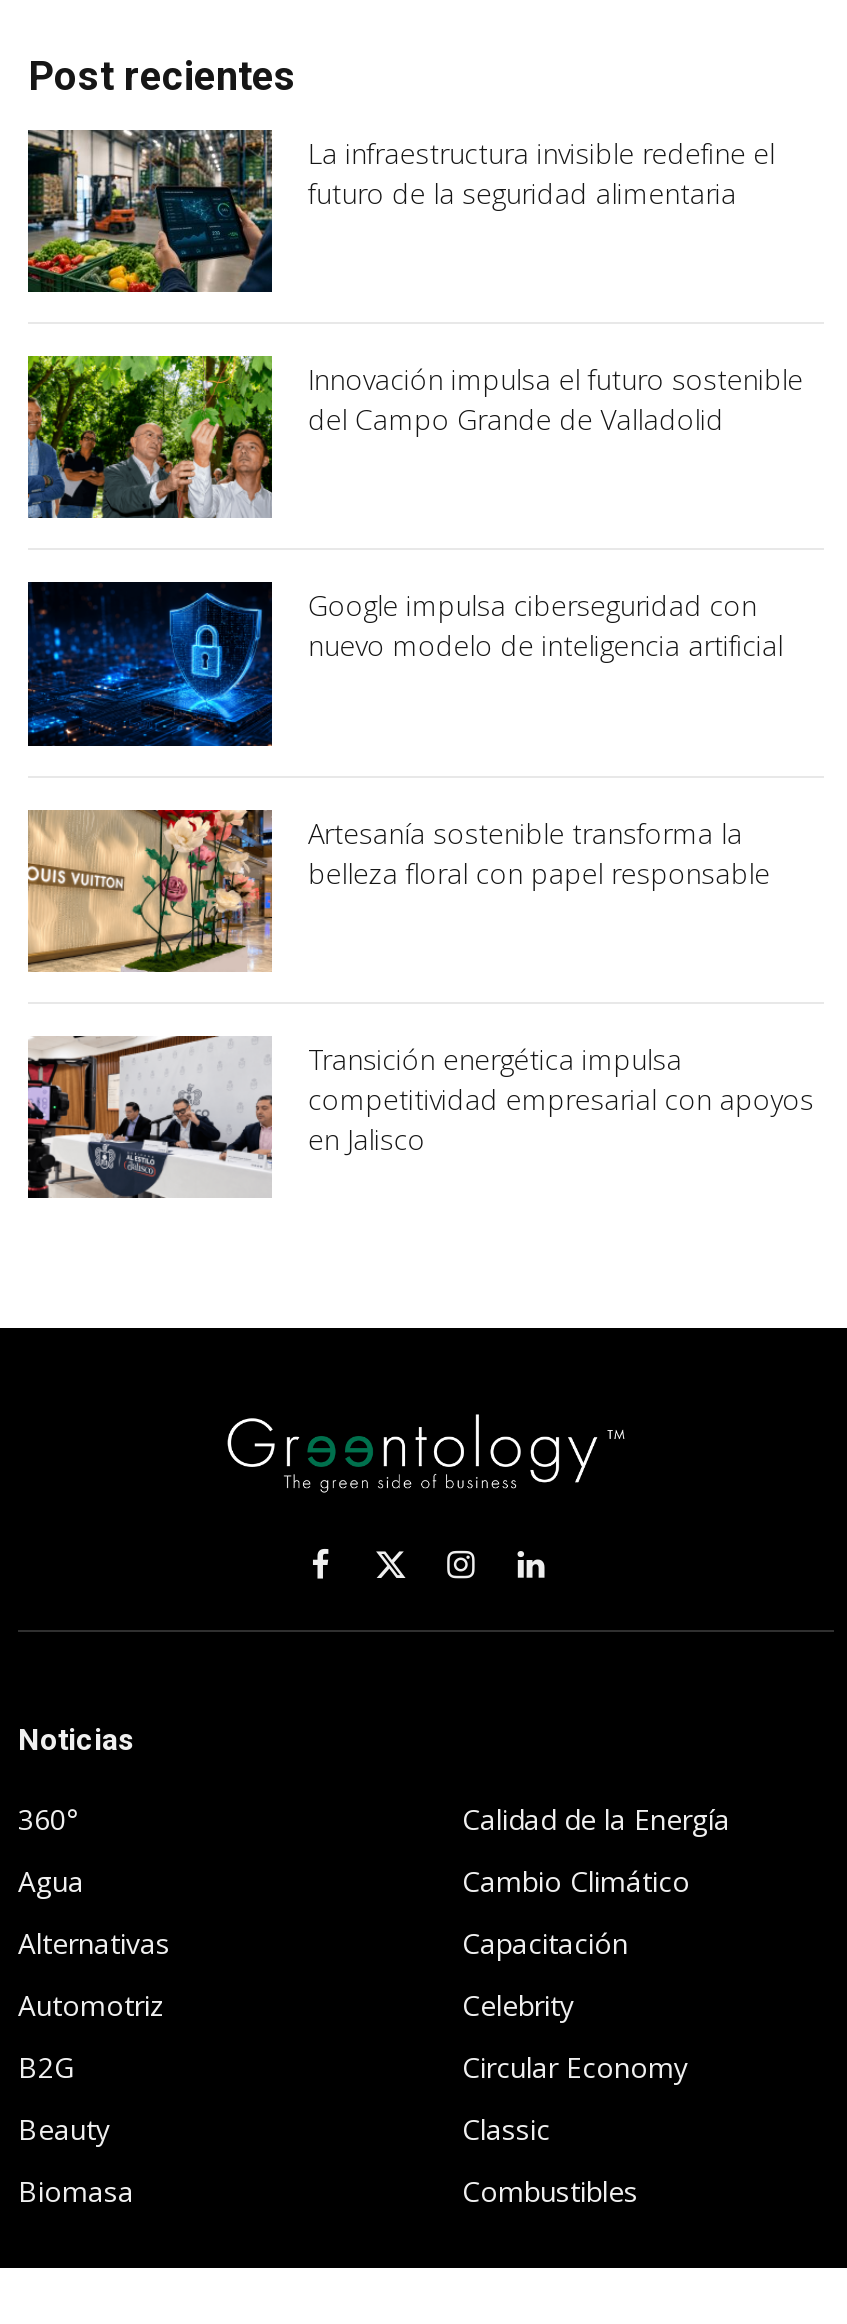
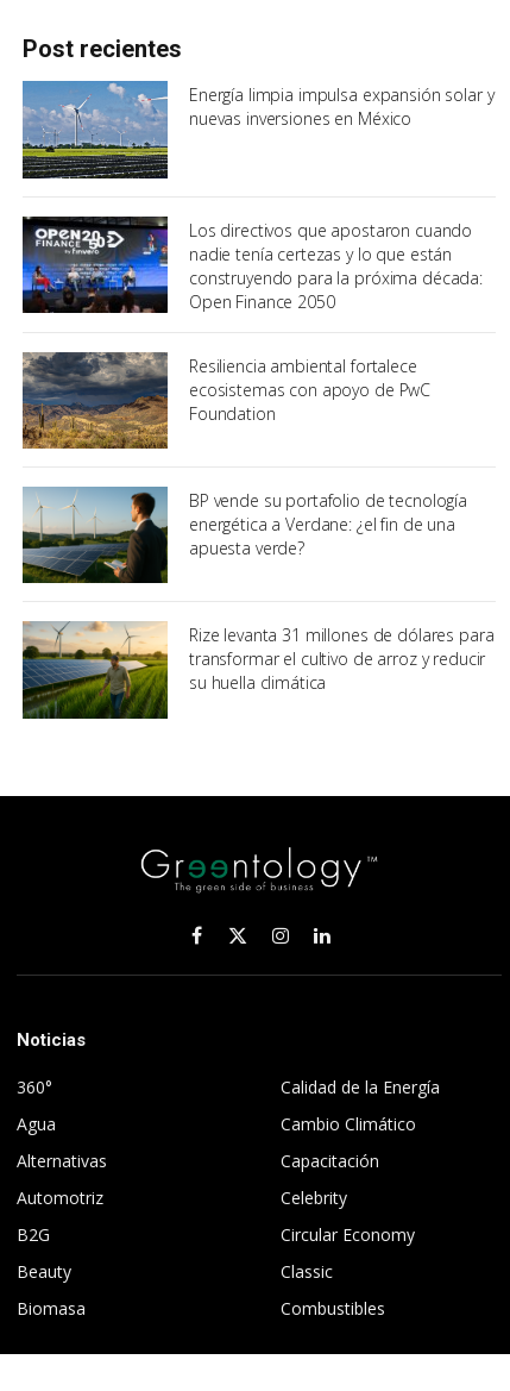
- [image]
- La infraestructura invisible redefine el
- futuro de la seguridad alimentaria
+ [image]
+ Energía limpia impulsa expansión solar y
+ nuevas inversiones en México

- [image]
- Innovación impulsa el futuro sostenible
- del Campo Grande de Valladolid
+ [image]
+ Los directivos que apostaron cuando
+ nadie tenía certezas y lo que están
+ construyendo para la próxima década:
+ Open Finance 2050

- [image]
- Google impulsa ciberseguridad con
- nuevo modelo de inteligencia artificial
+ [image]
+ Resiliencia ambiental fortalece
+ ecosistemas con apoyo de PwC
+ Foundation

- [image]
- Artesanía sostenible transforma la
- belleza floral con papel responsable
+ [image]
+ BP vende su portafolio de tecnología
+ energética a Verdane: ¿el fin de una
+ apuesta verde?

- [image]
- Transición energética impulsa
- competitividad empresarial con apoyos
- en Jalisco
+ [image]
+ Rize levanta 31 millones de dólares para
+ transformar el cultivo de arroz y reducir
+ su huella climática
